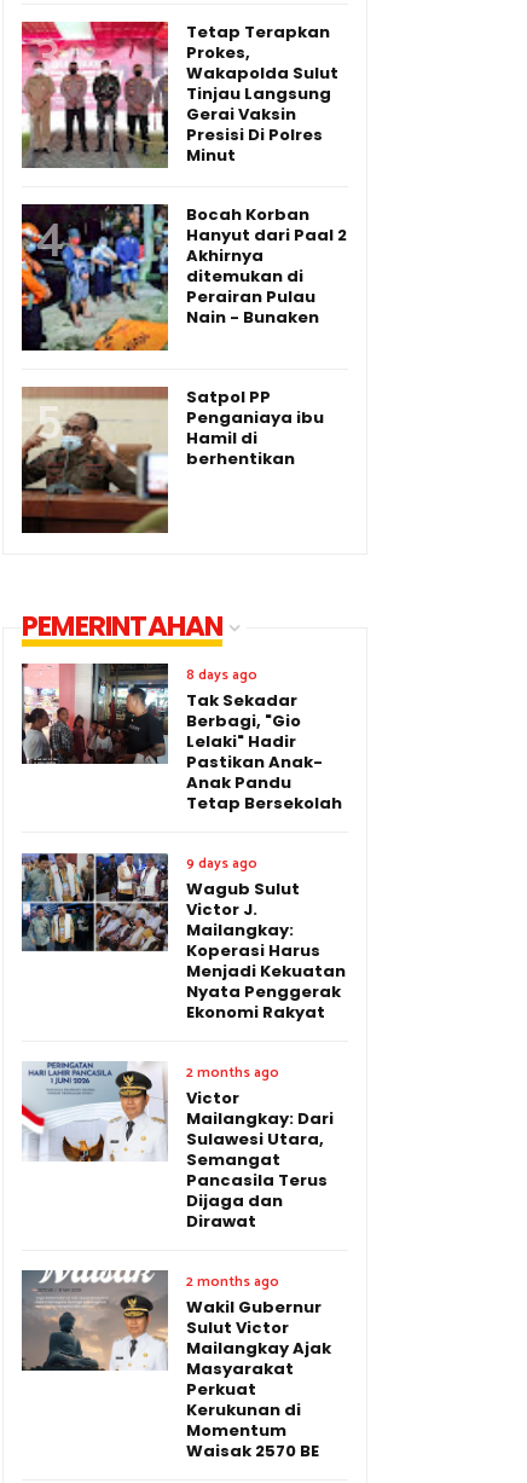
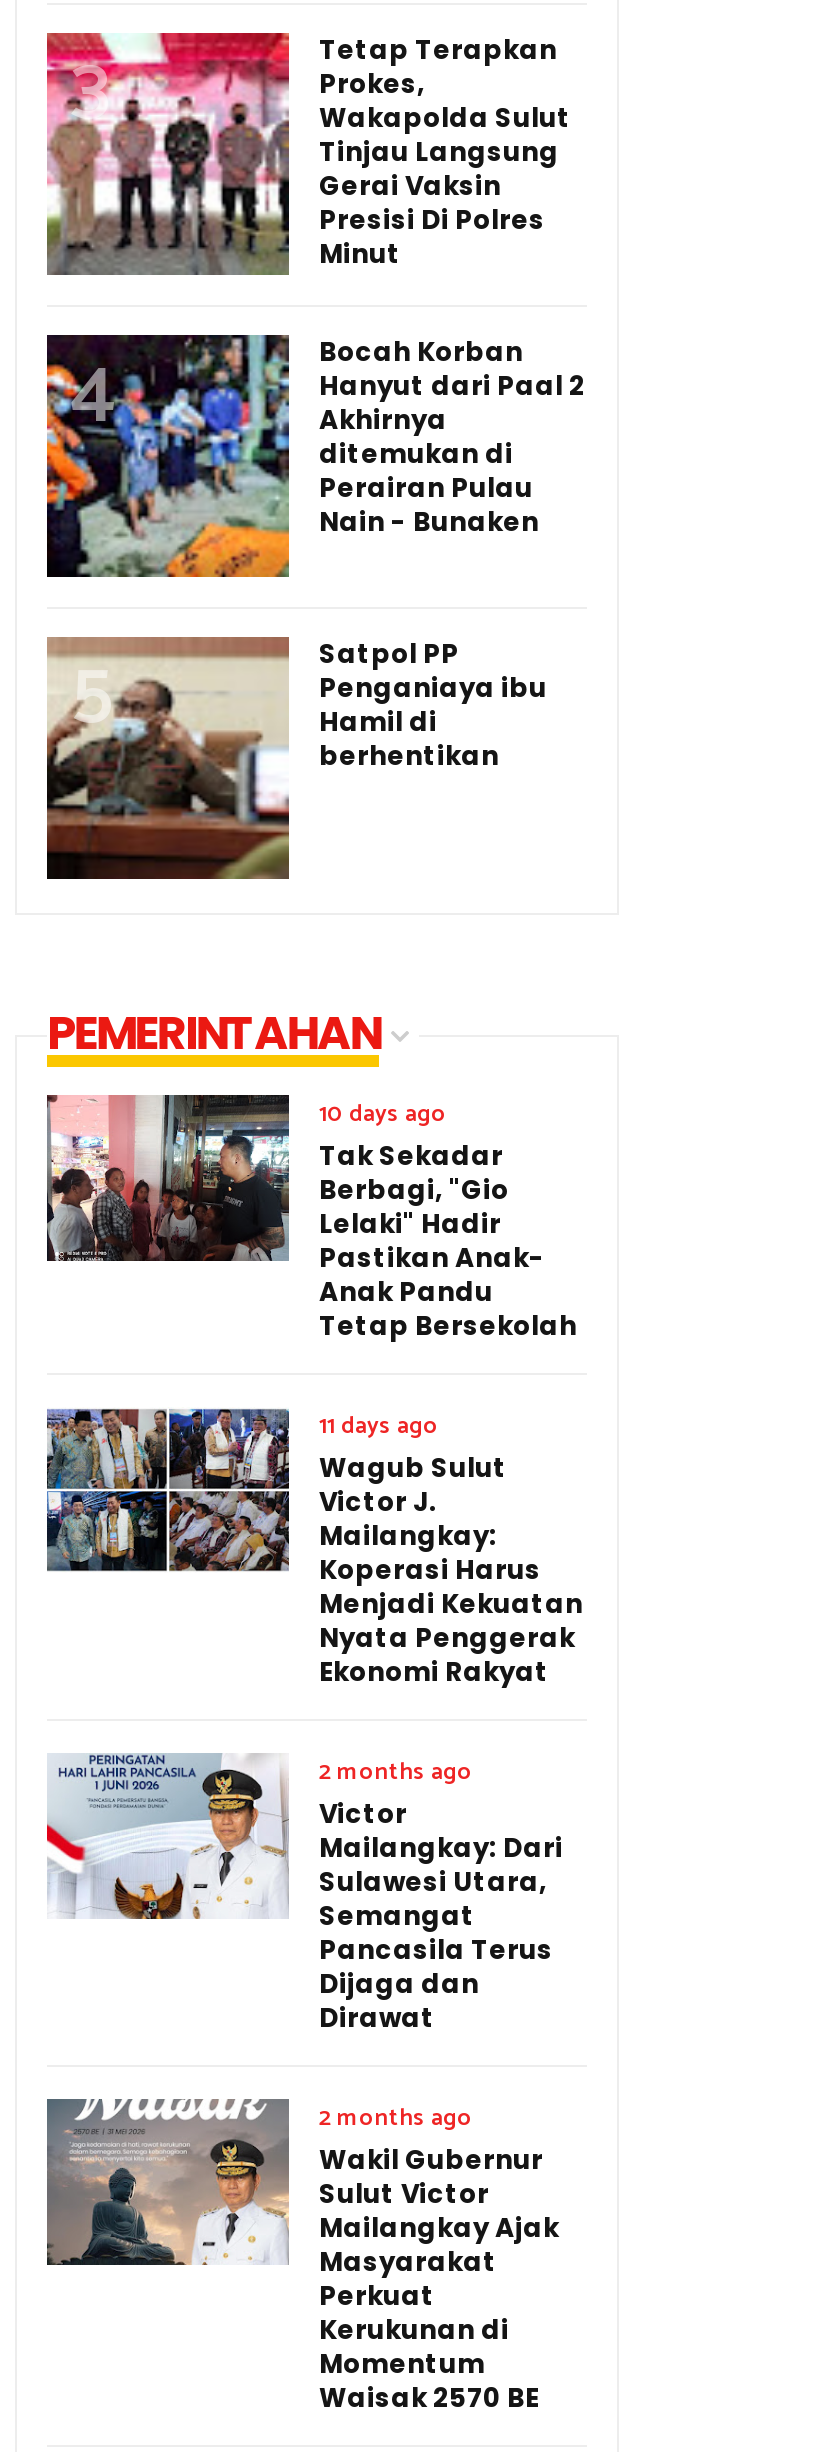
- 8 days ago
+ 10 days ago

- 9 days ago
+ 11 days ago
